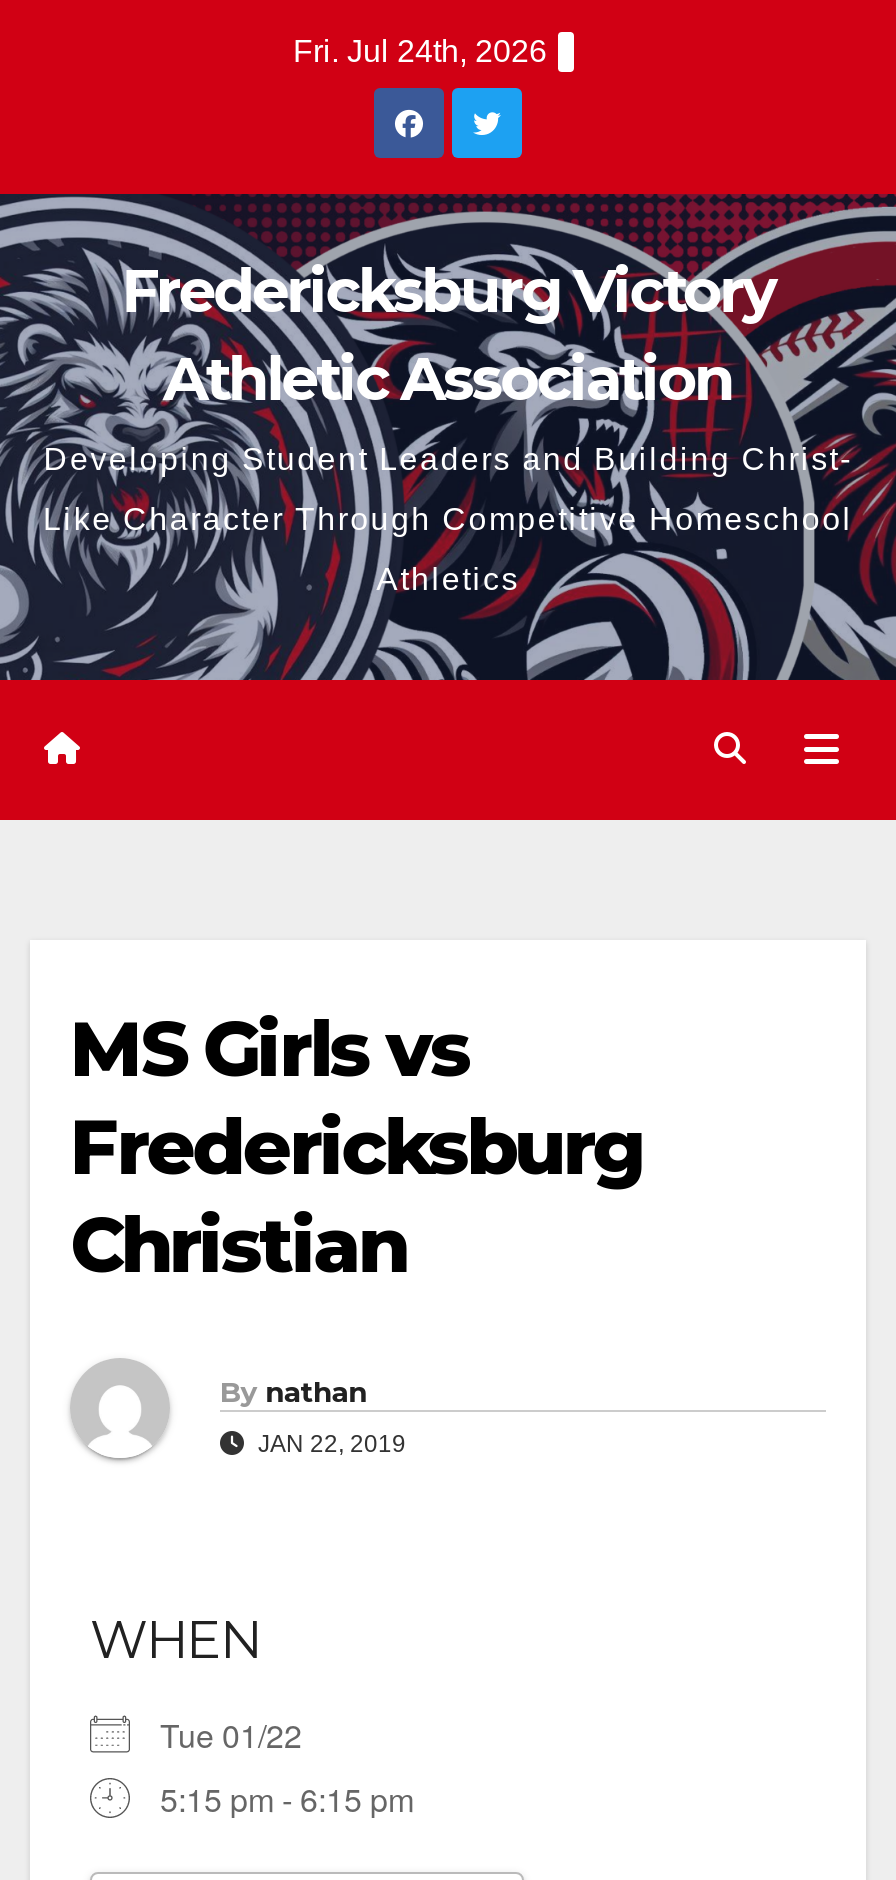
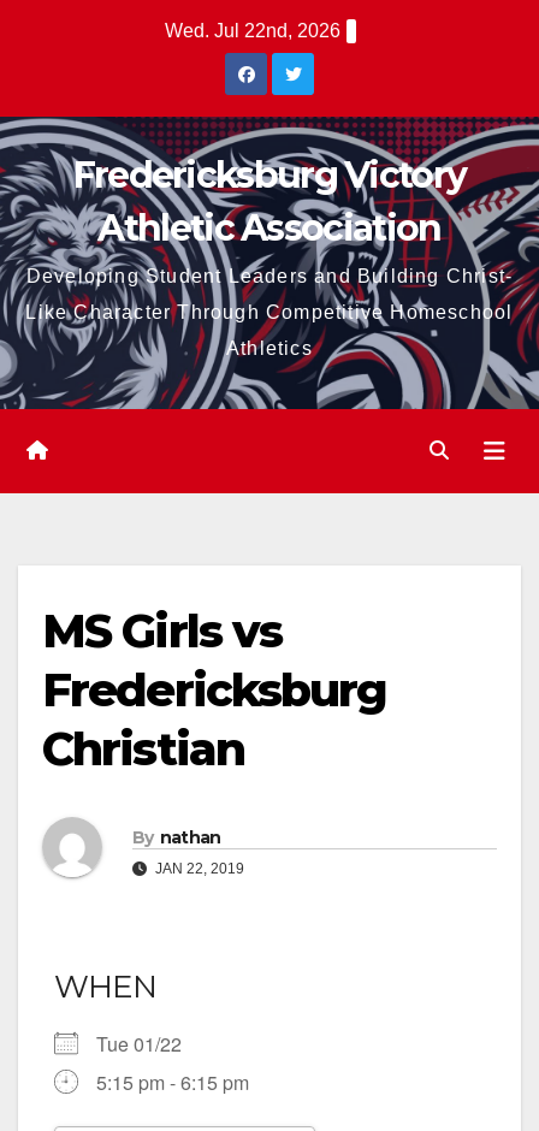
- Fri. Jul 24th, 2026
+ Wed. Jul 22nd, 2026
